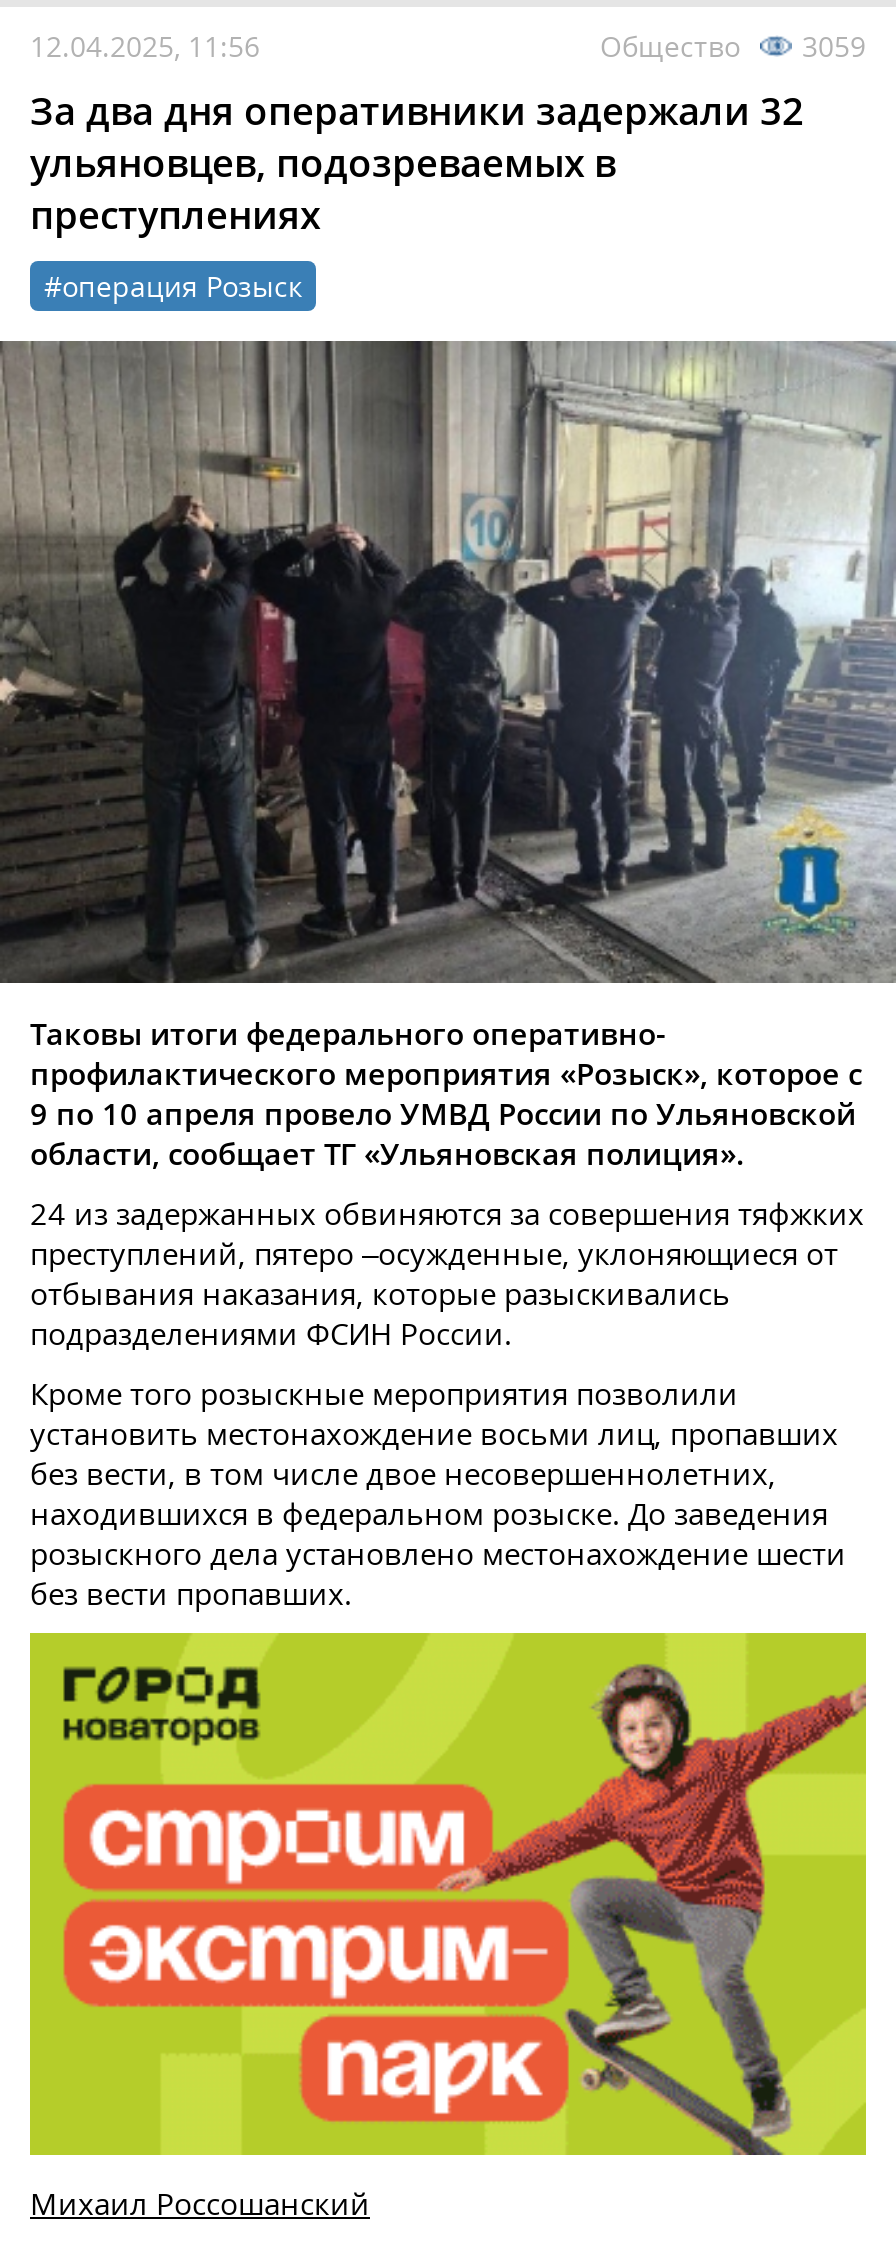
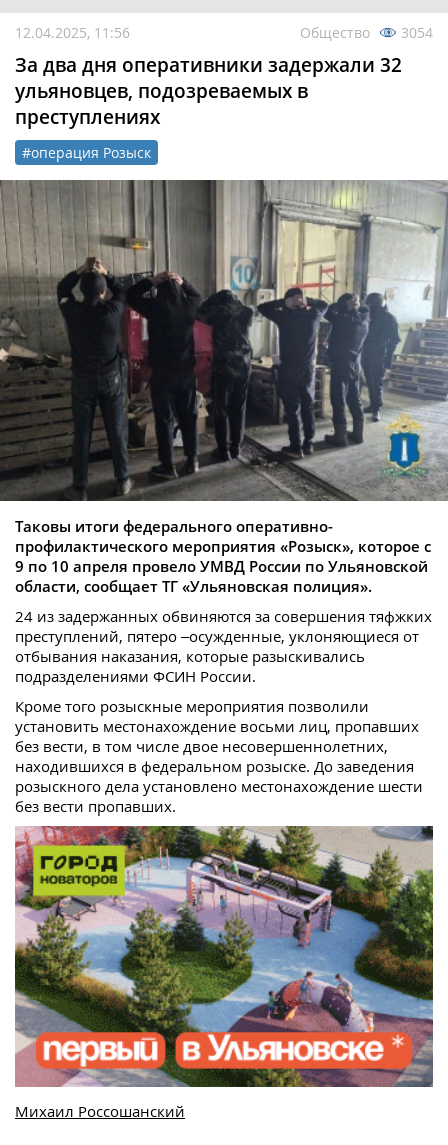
- Общество 3059
+ Общество 3054

- [image]
+ [image]
